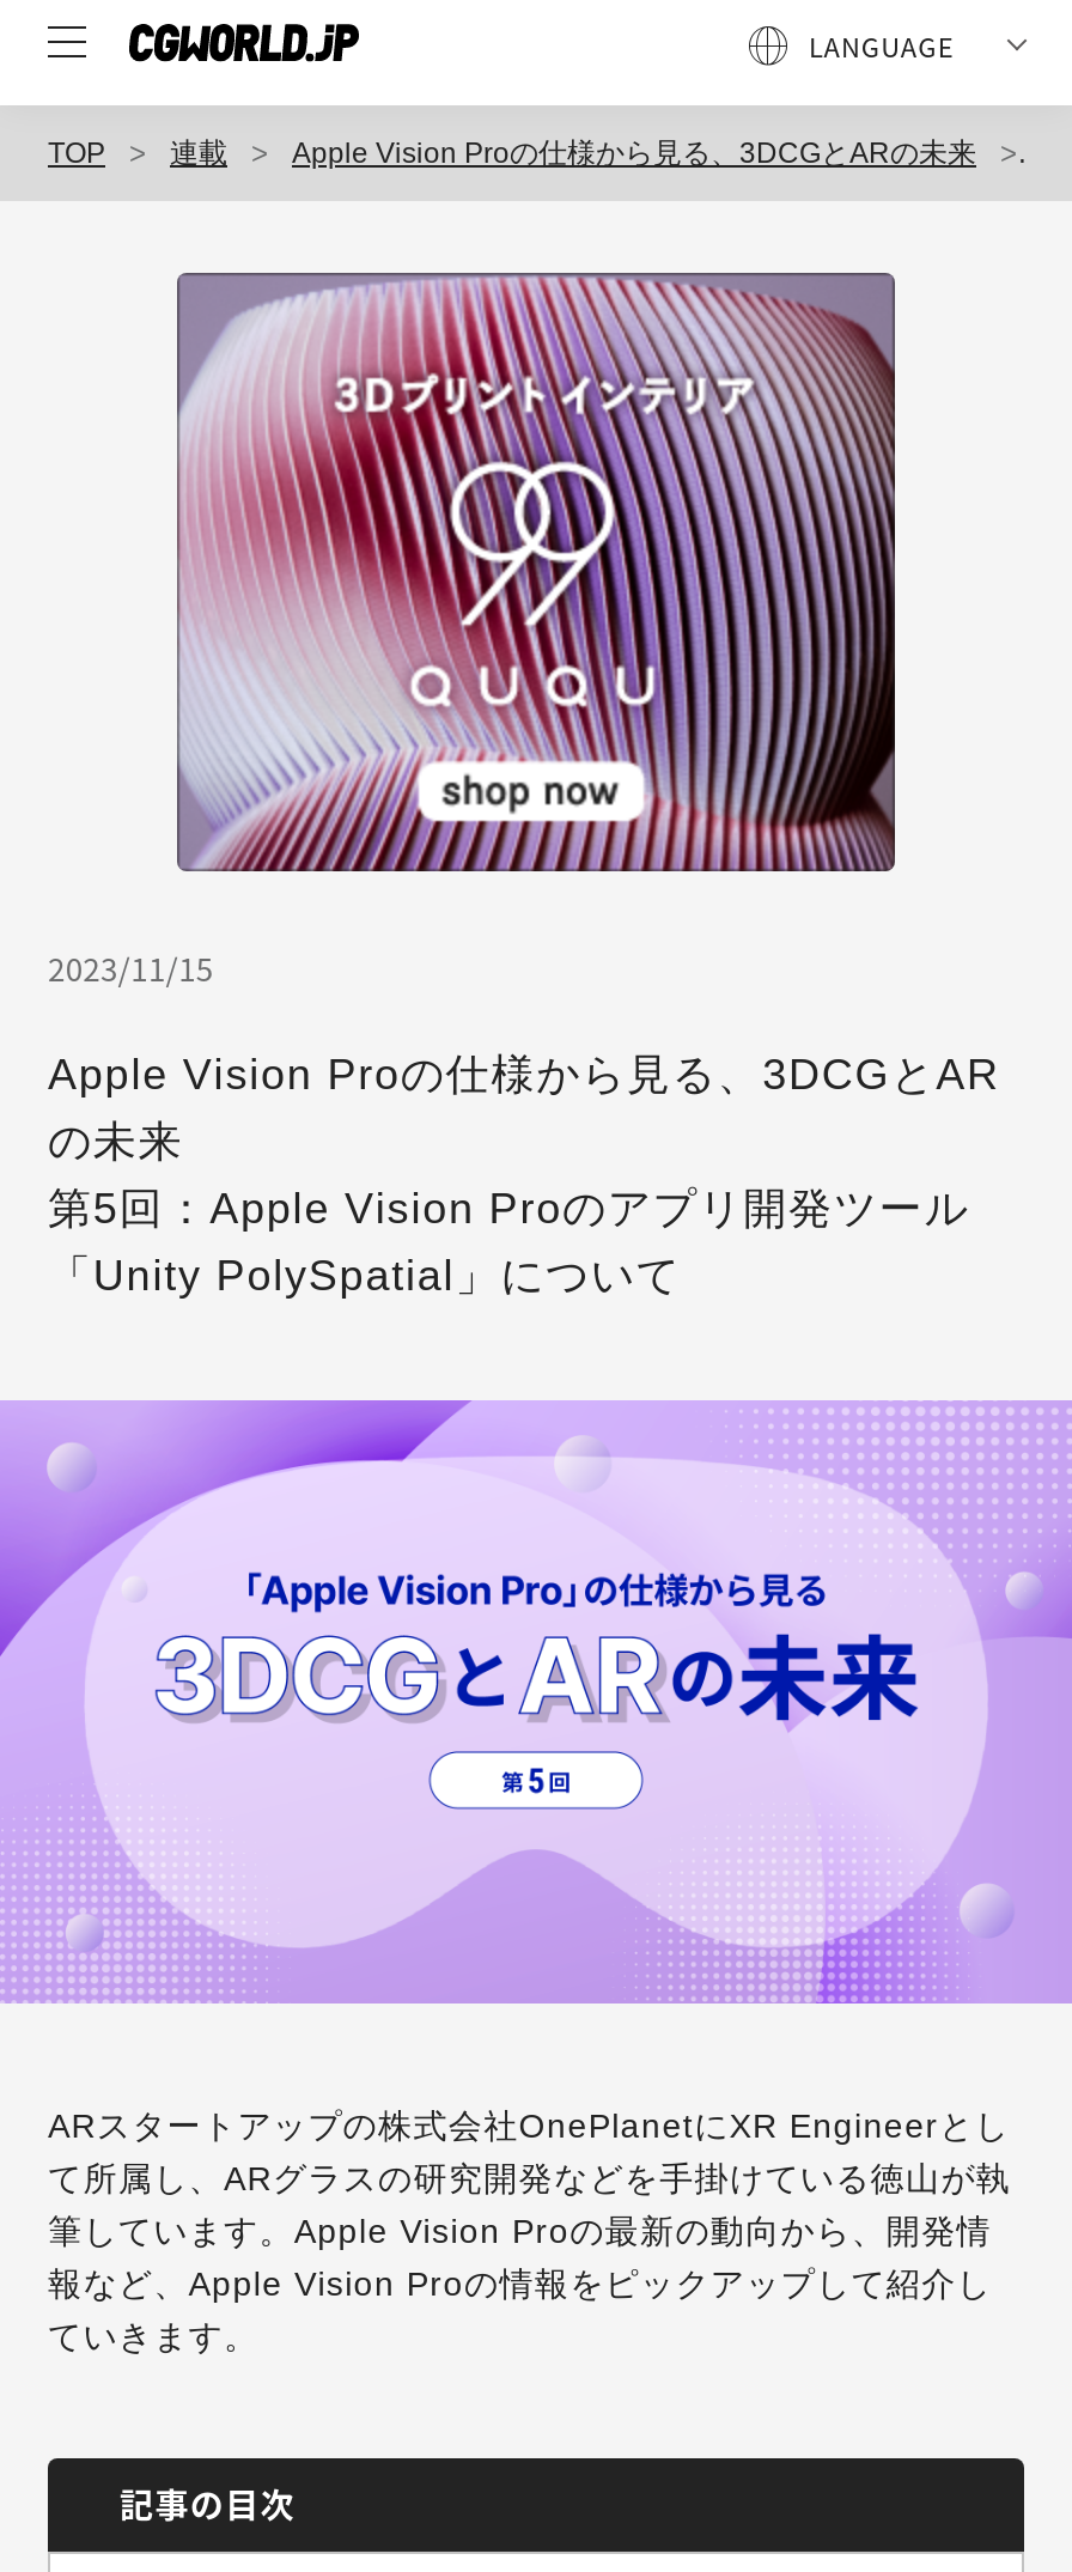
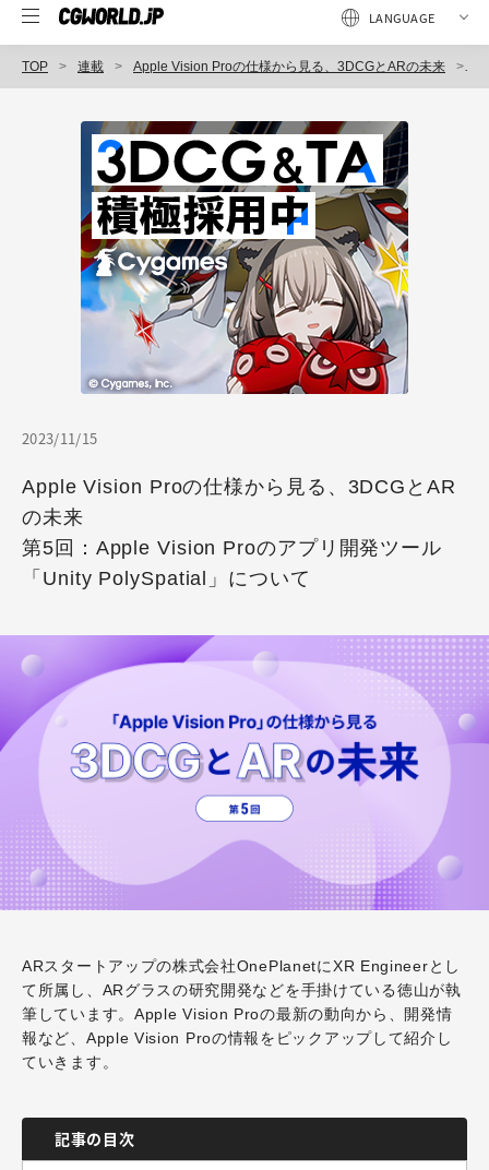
- [image]
+ [image]
